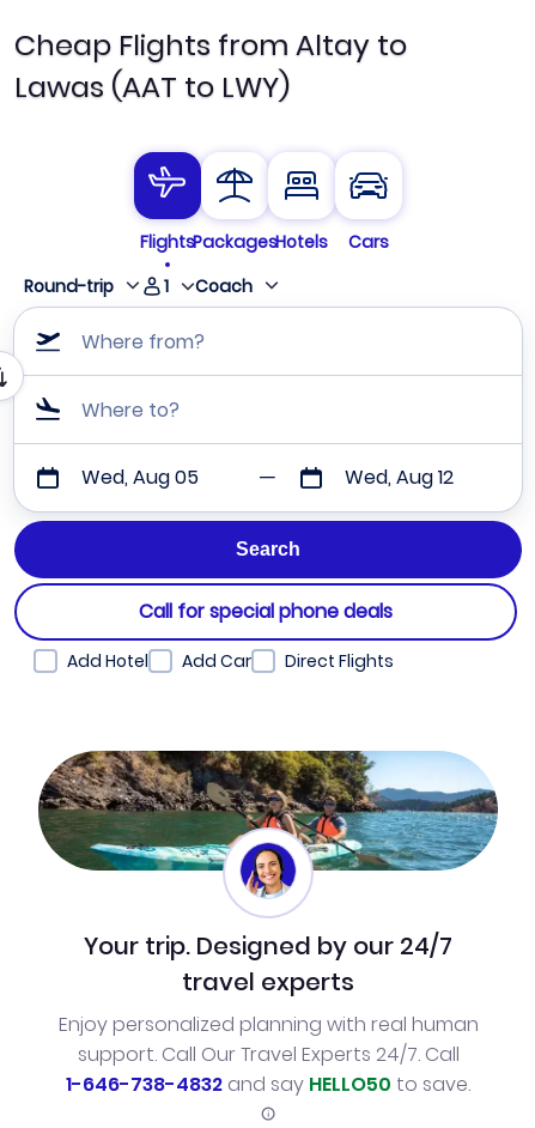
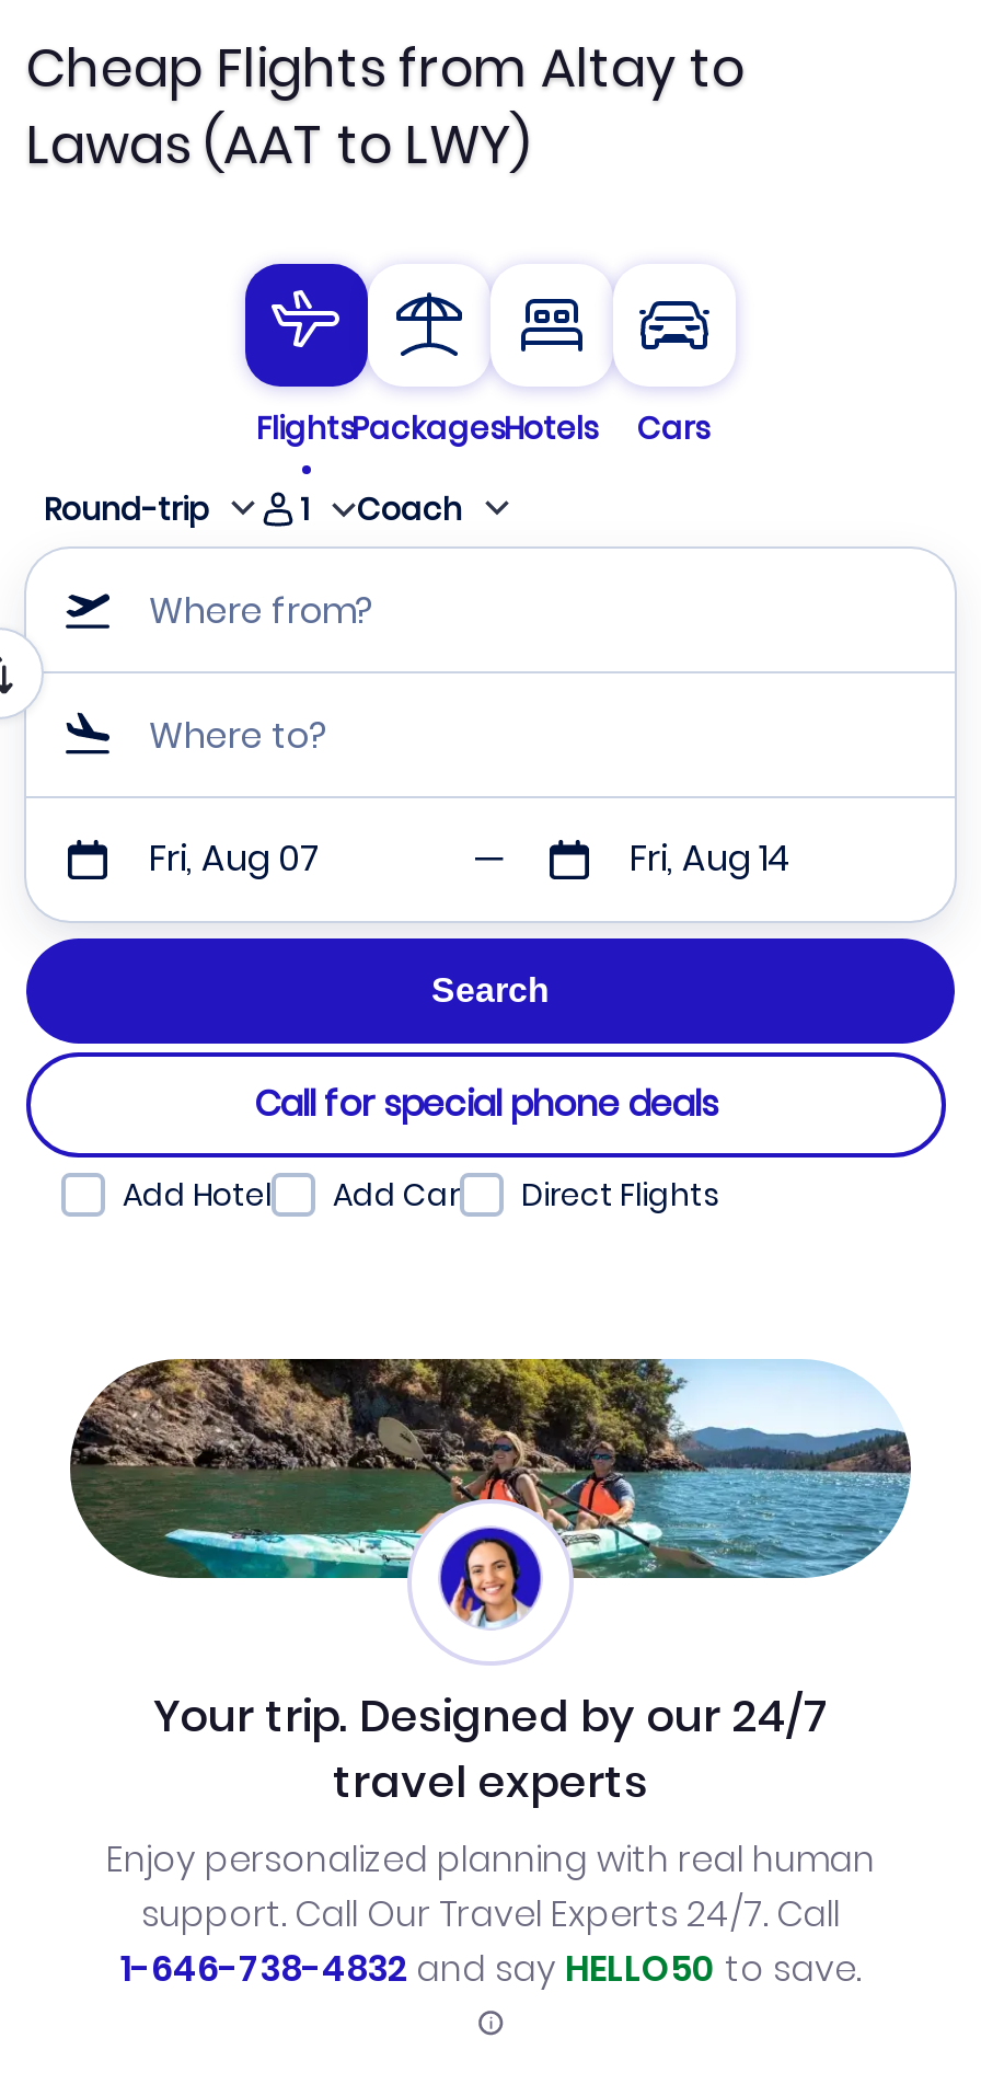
- Wed, Aug 05
+ Fri, Aug 07

- Wed, Aug 12
+ Fri, Aug 14
